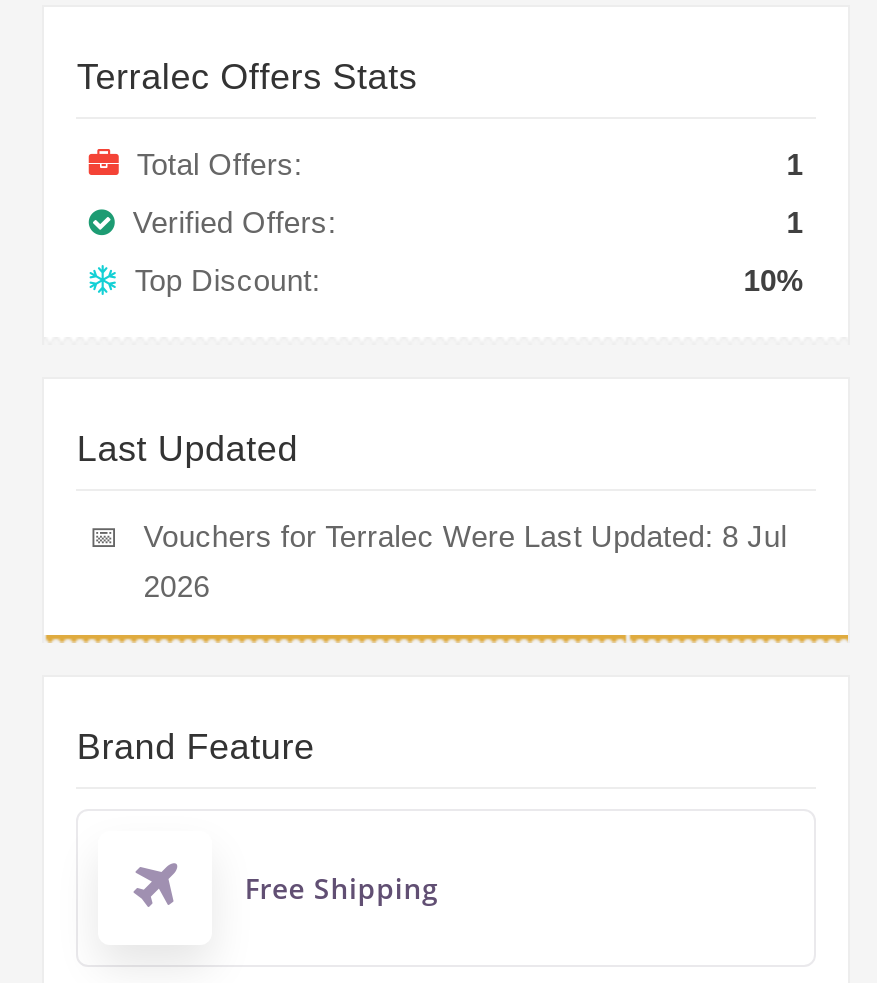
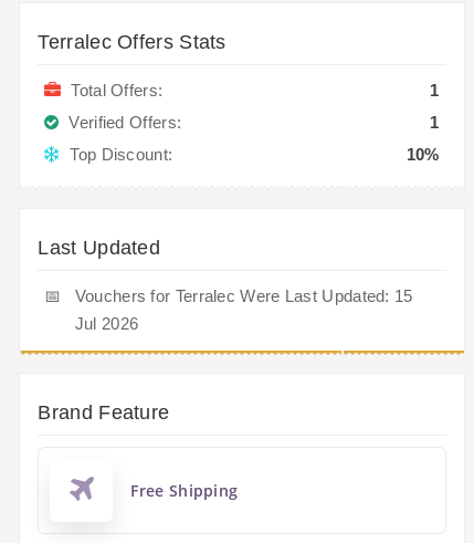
- Vouchers for Terralec Were Last Updated: 8 Jul
+ Vouchers for Terralec Were Last Updated: 15

- 2026
+ Jul 2026
